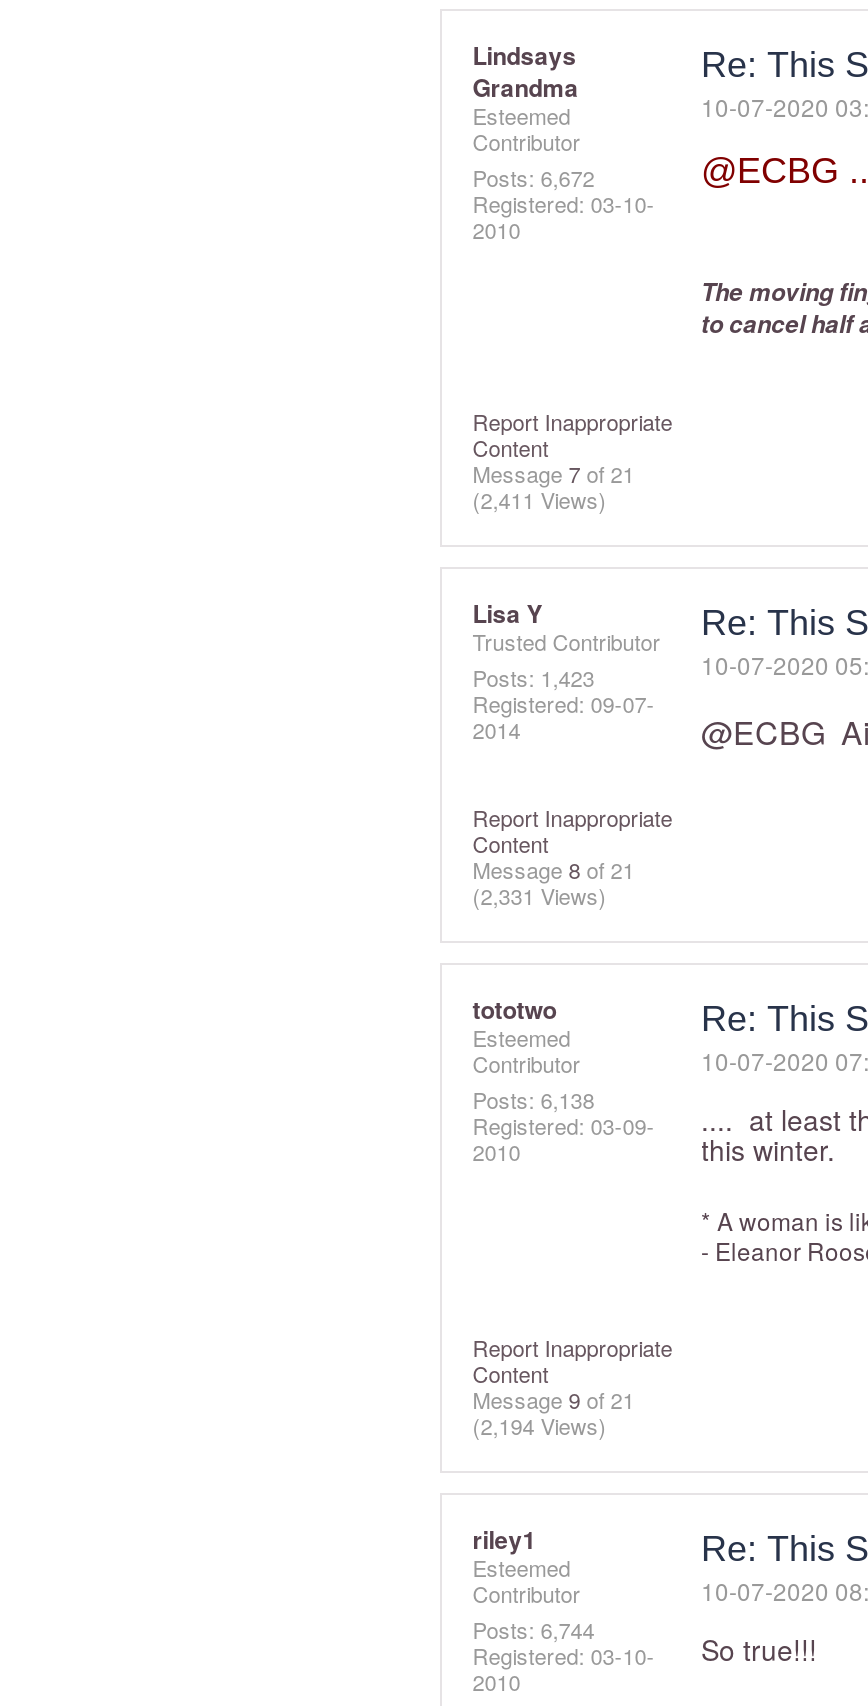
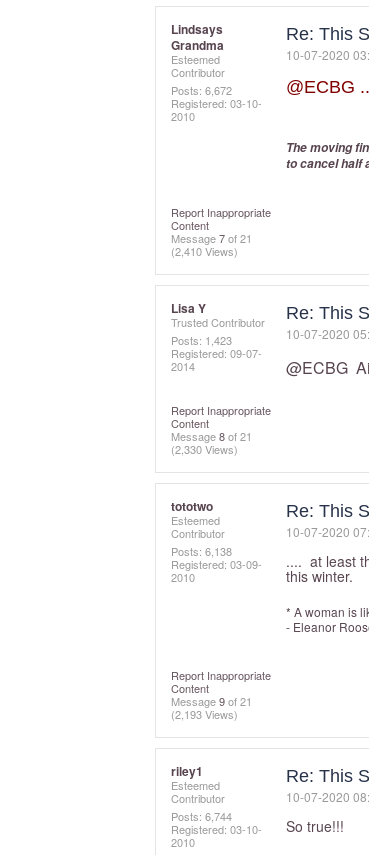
- (2,411 Views)
+ (2,410 Views)

- (2,331 Views)
+ (2,330 Views)

- (2,194 Views)
+ (2,193 Views)
